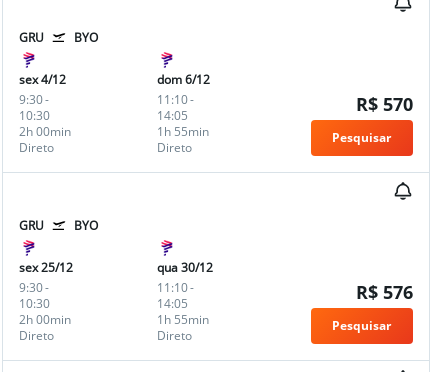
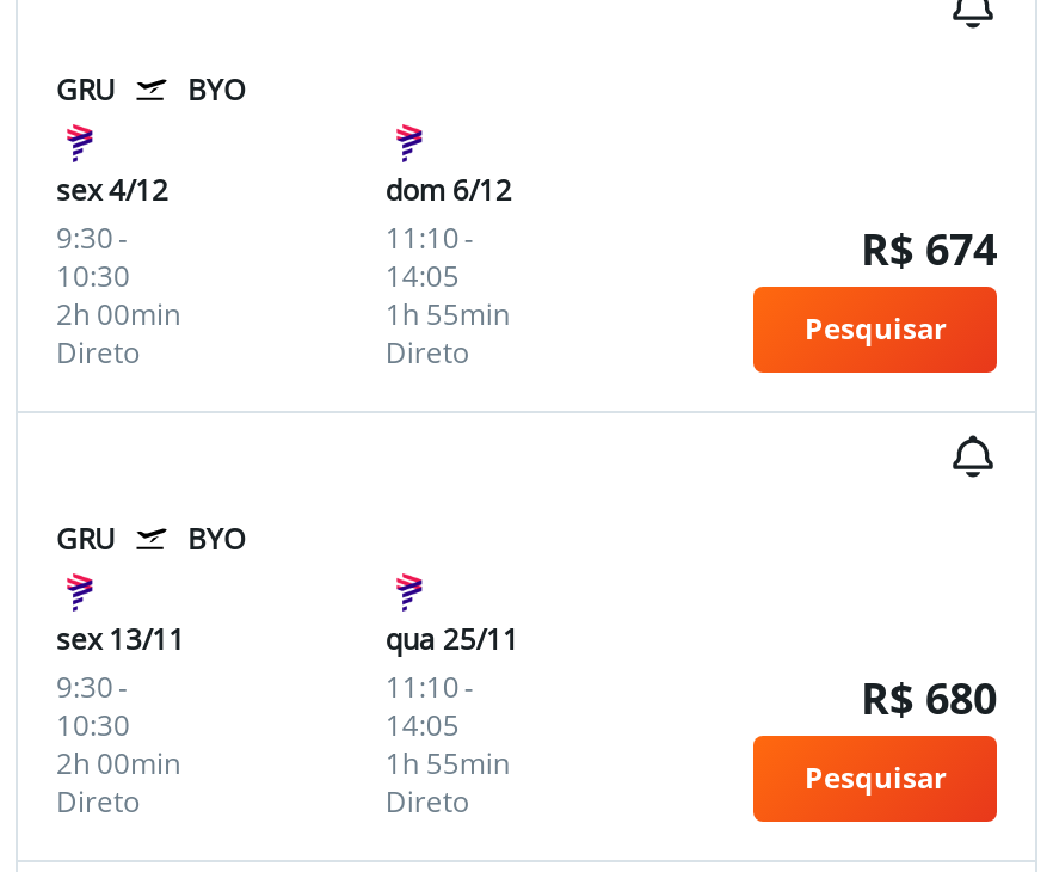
- R$ 570
+ R$ 674

- sex 25/12
+ sex 13/11

- qua 30/12
+ qua 25/11

- R$ 576
+ R$ 680
